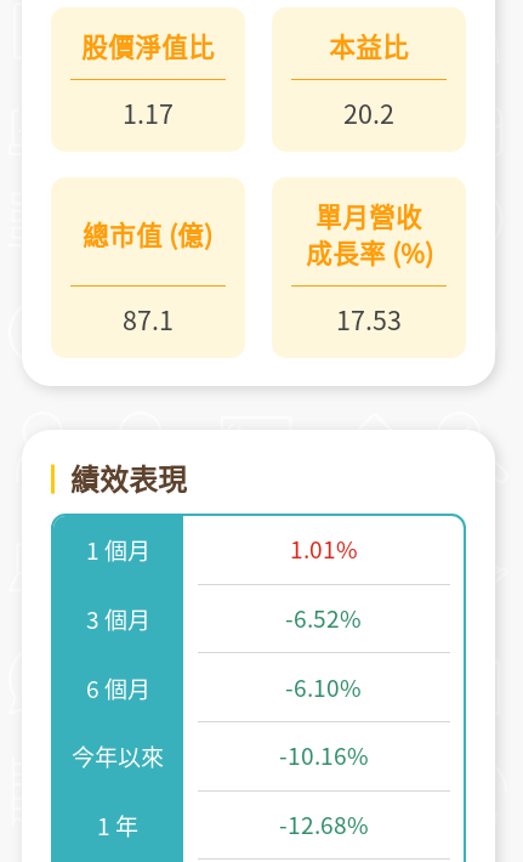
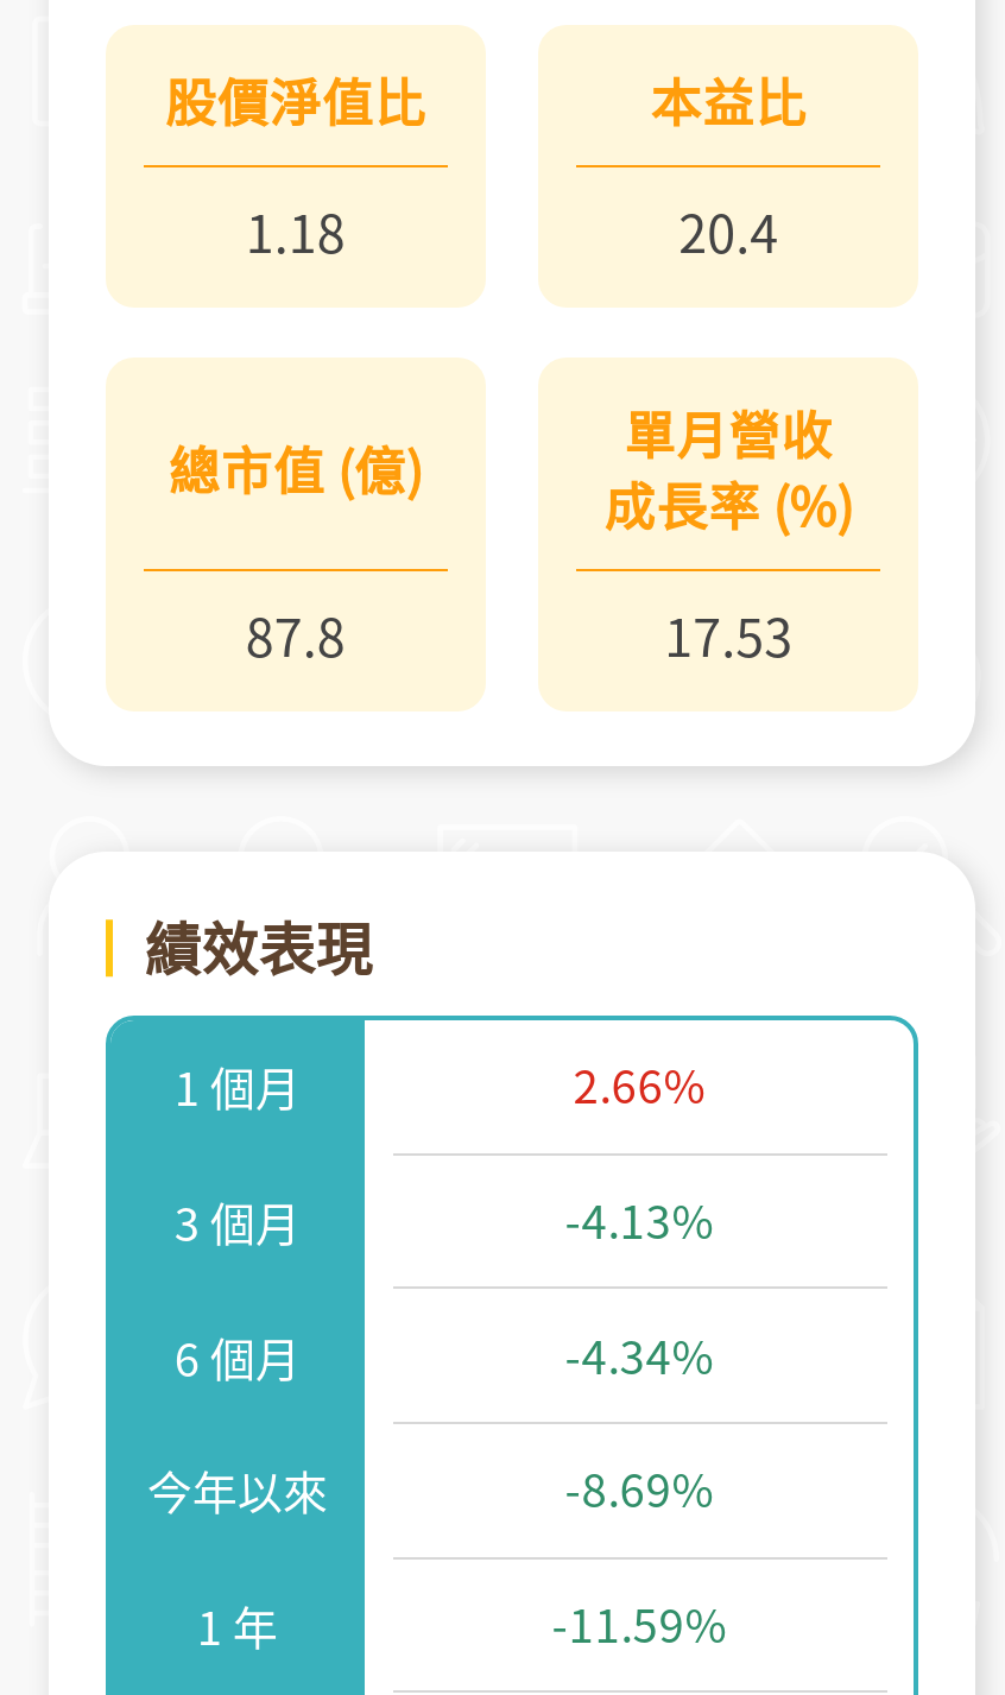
- 1.17
+ 1.18

- 20.2
+ 20.4

- 87.1
+ 87.8

- 1.01%
+ 2.66%

- -6.52%
+ -4.13%

- -6.10%
+ -4.34%

- -10.16%
+ -8.69%

- -12.68%
+ -11.59%
